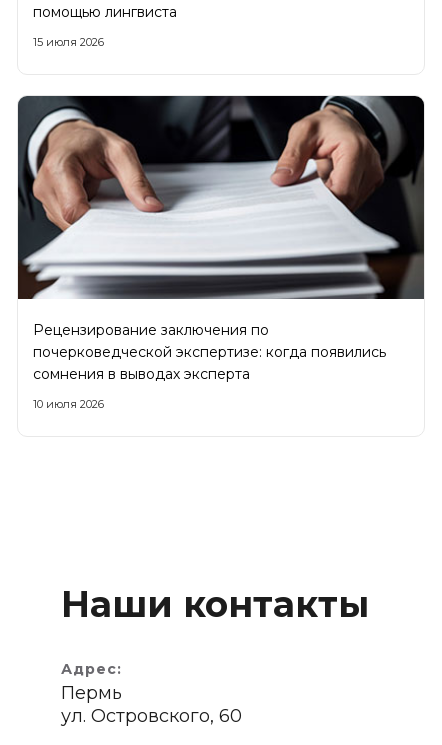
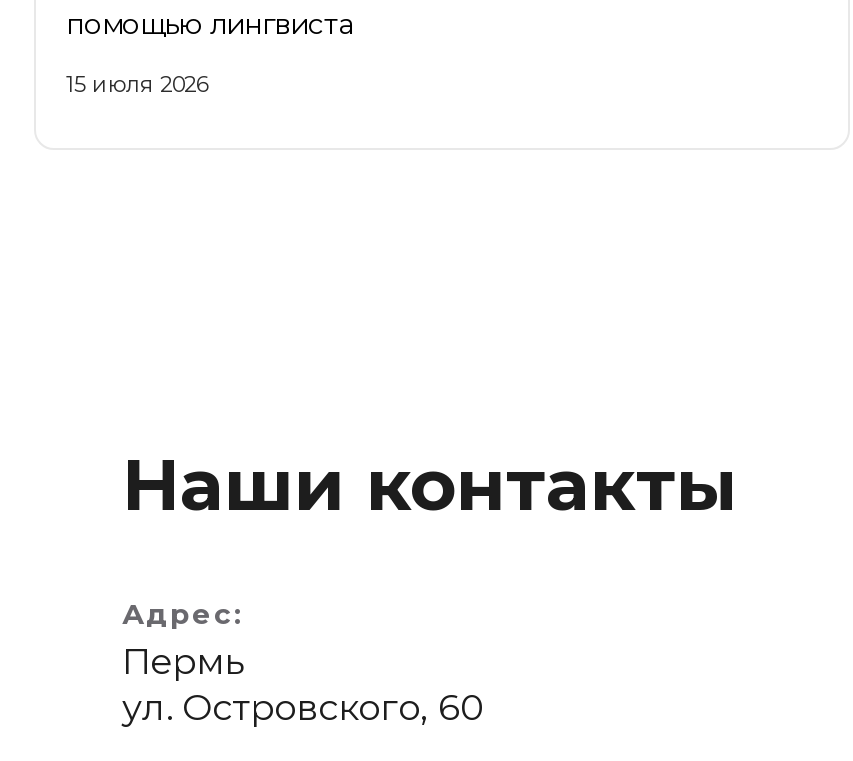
- [image]
- Рецензирование заключения по
- почерковедческой экспертизе: когда появились
- сомнения в выводах эксперта
- 10 июля 2026
